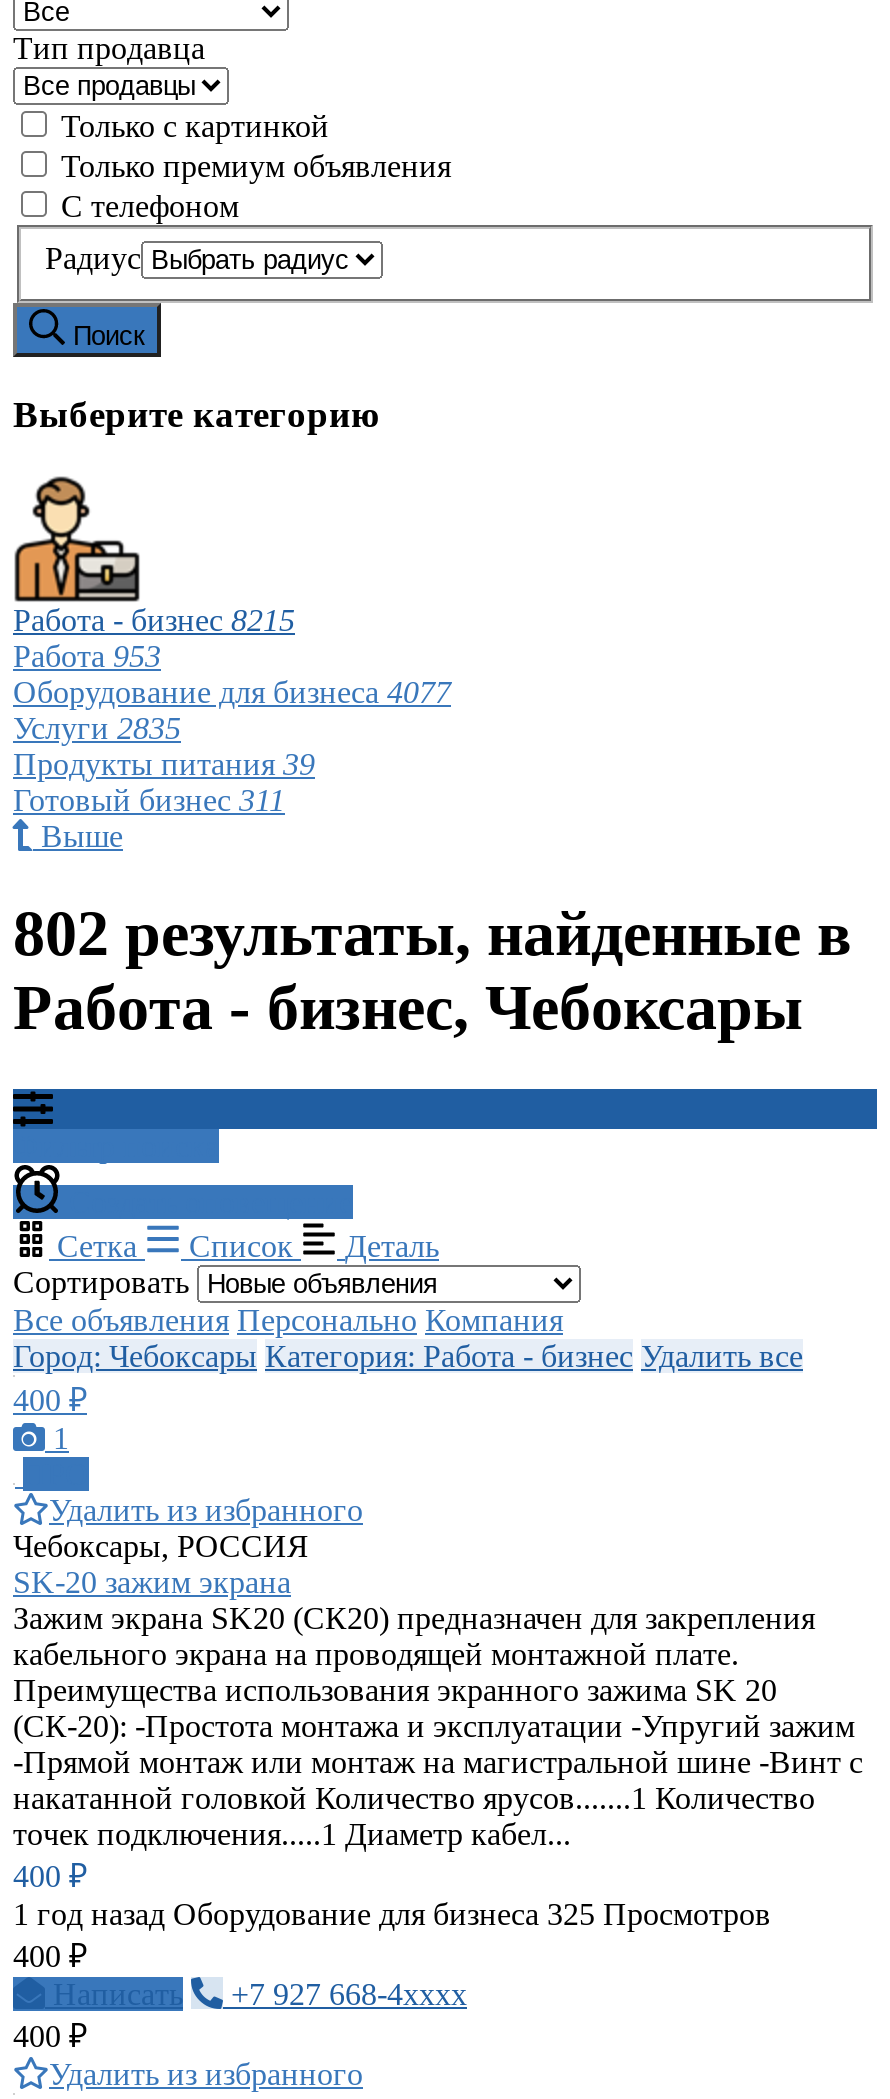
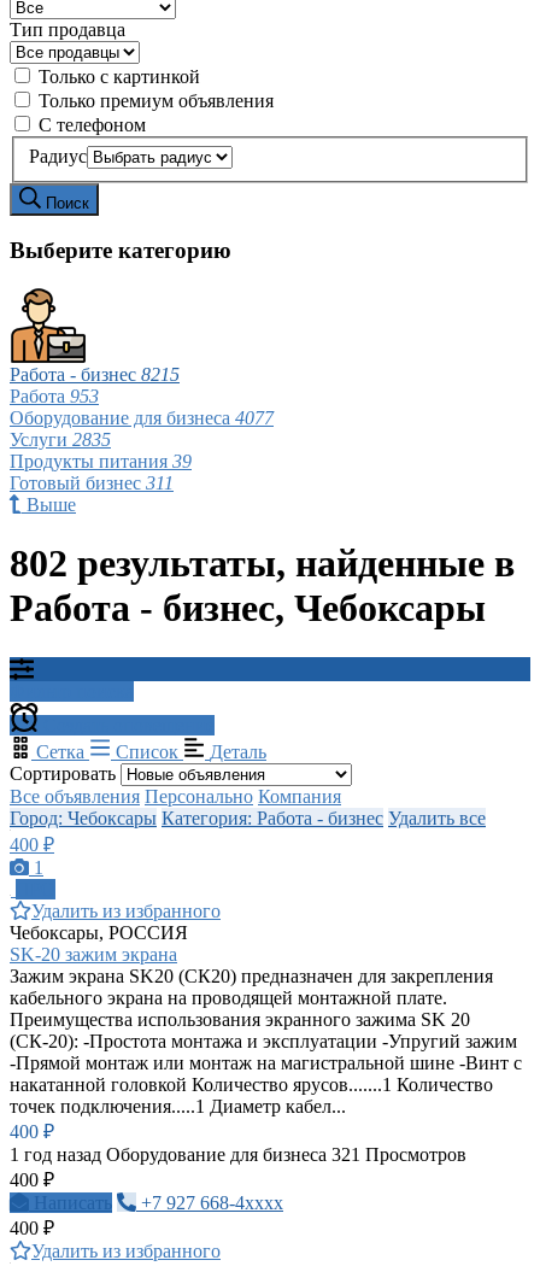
- 1 год назад Оборудование для бизнеса 325 Просмотров
+ 1 год назад Оборудование для бизнеса 321 Просмотров
